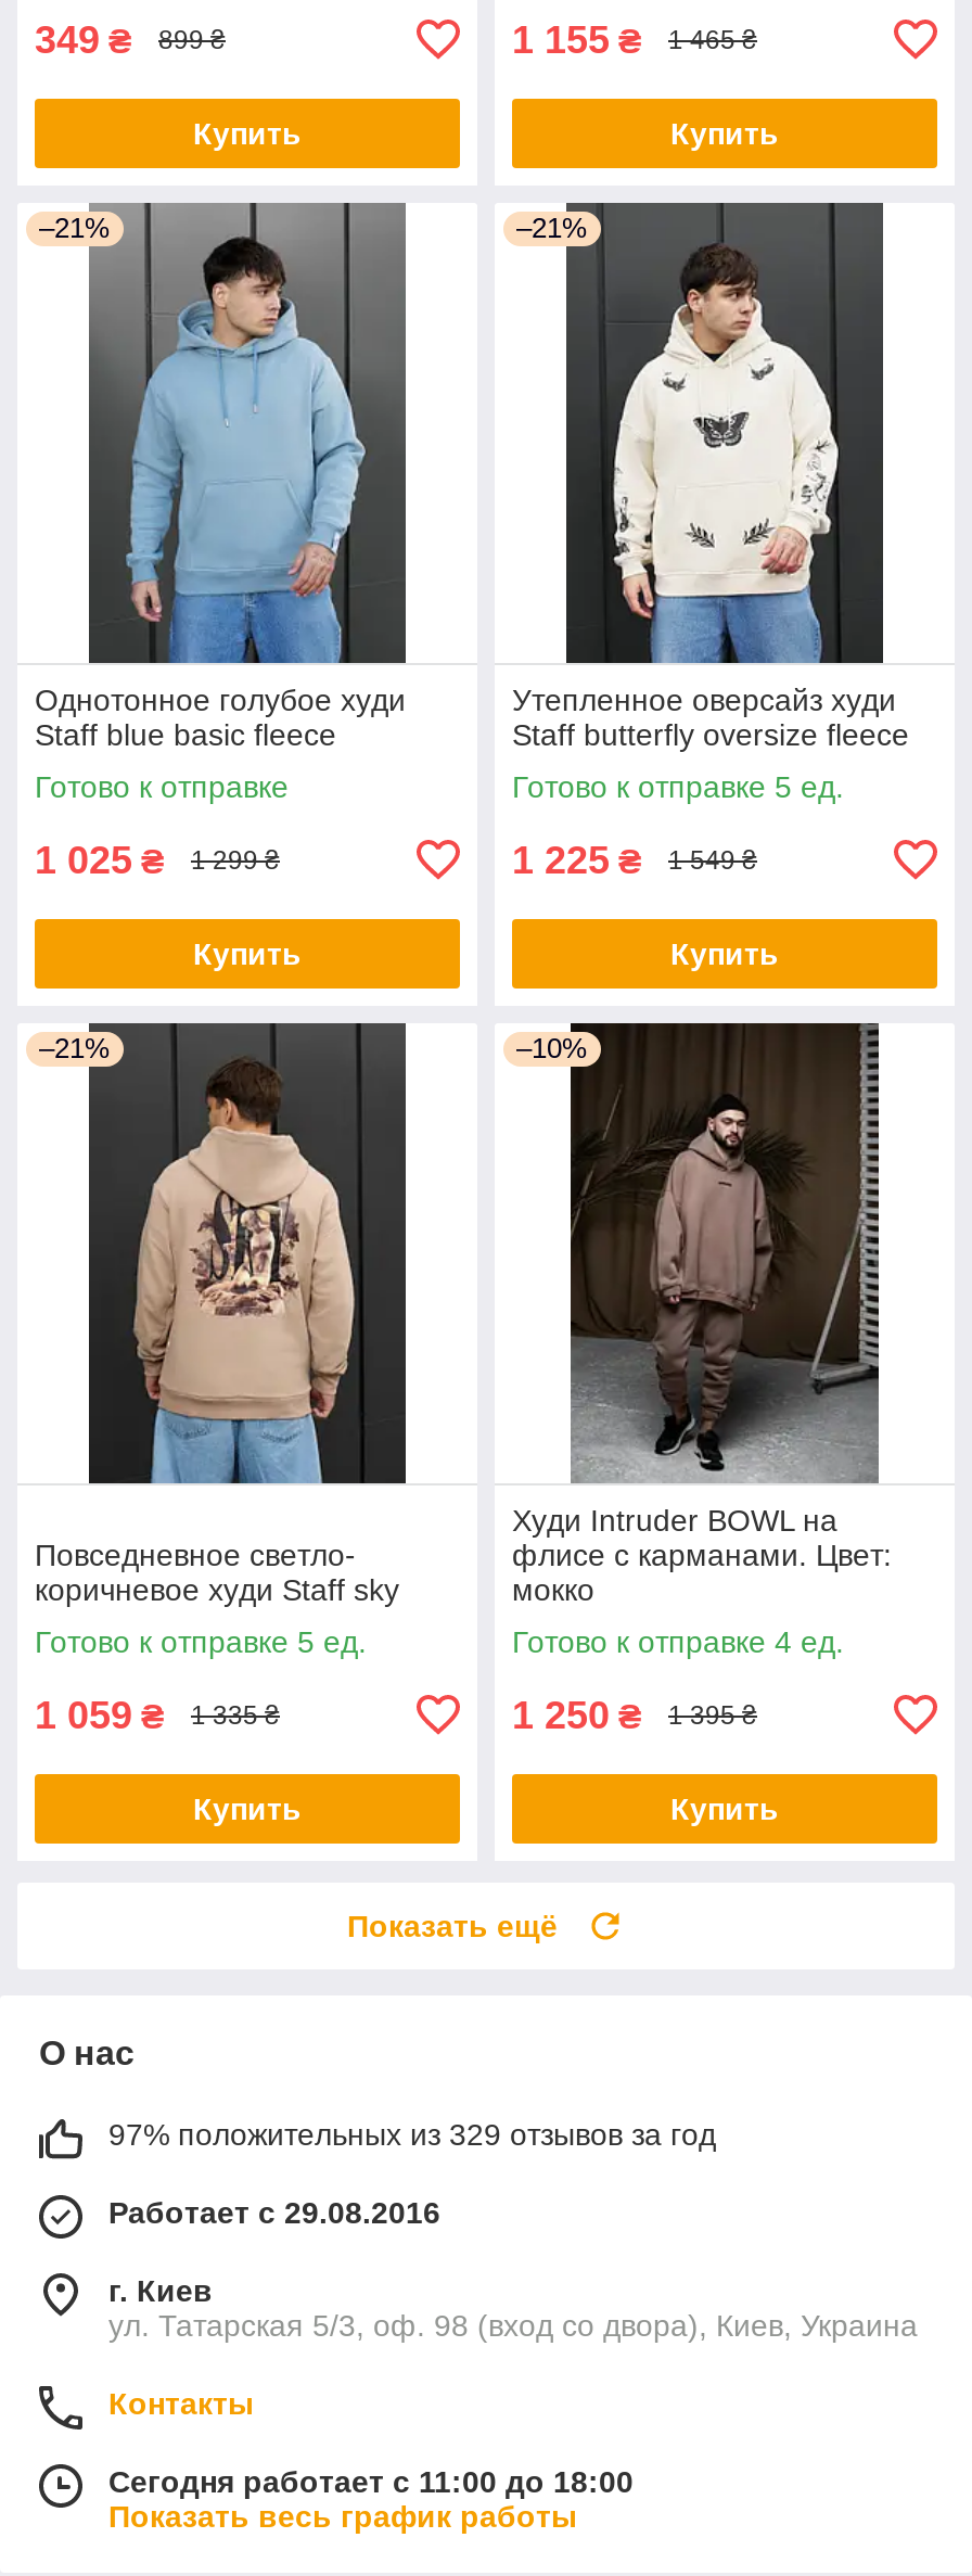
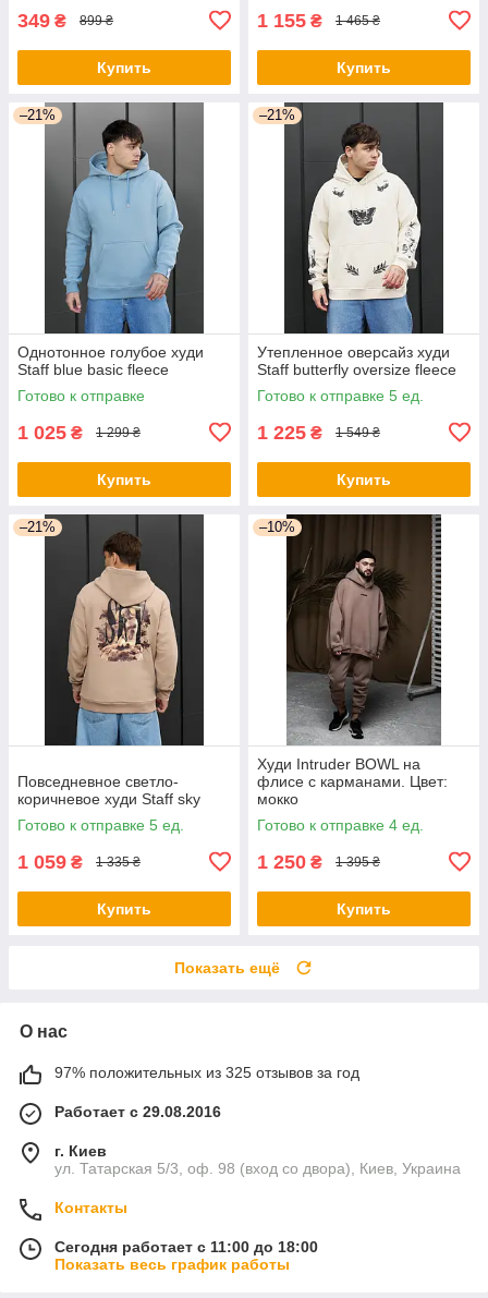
- 97% положительных из 329 отзывов за год
+ 97% положительных из 325 отзывов за год
